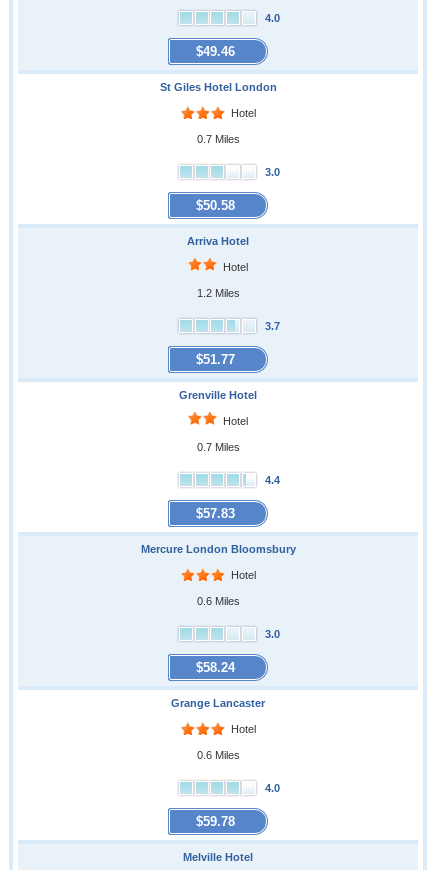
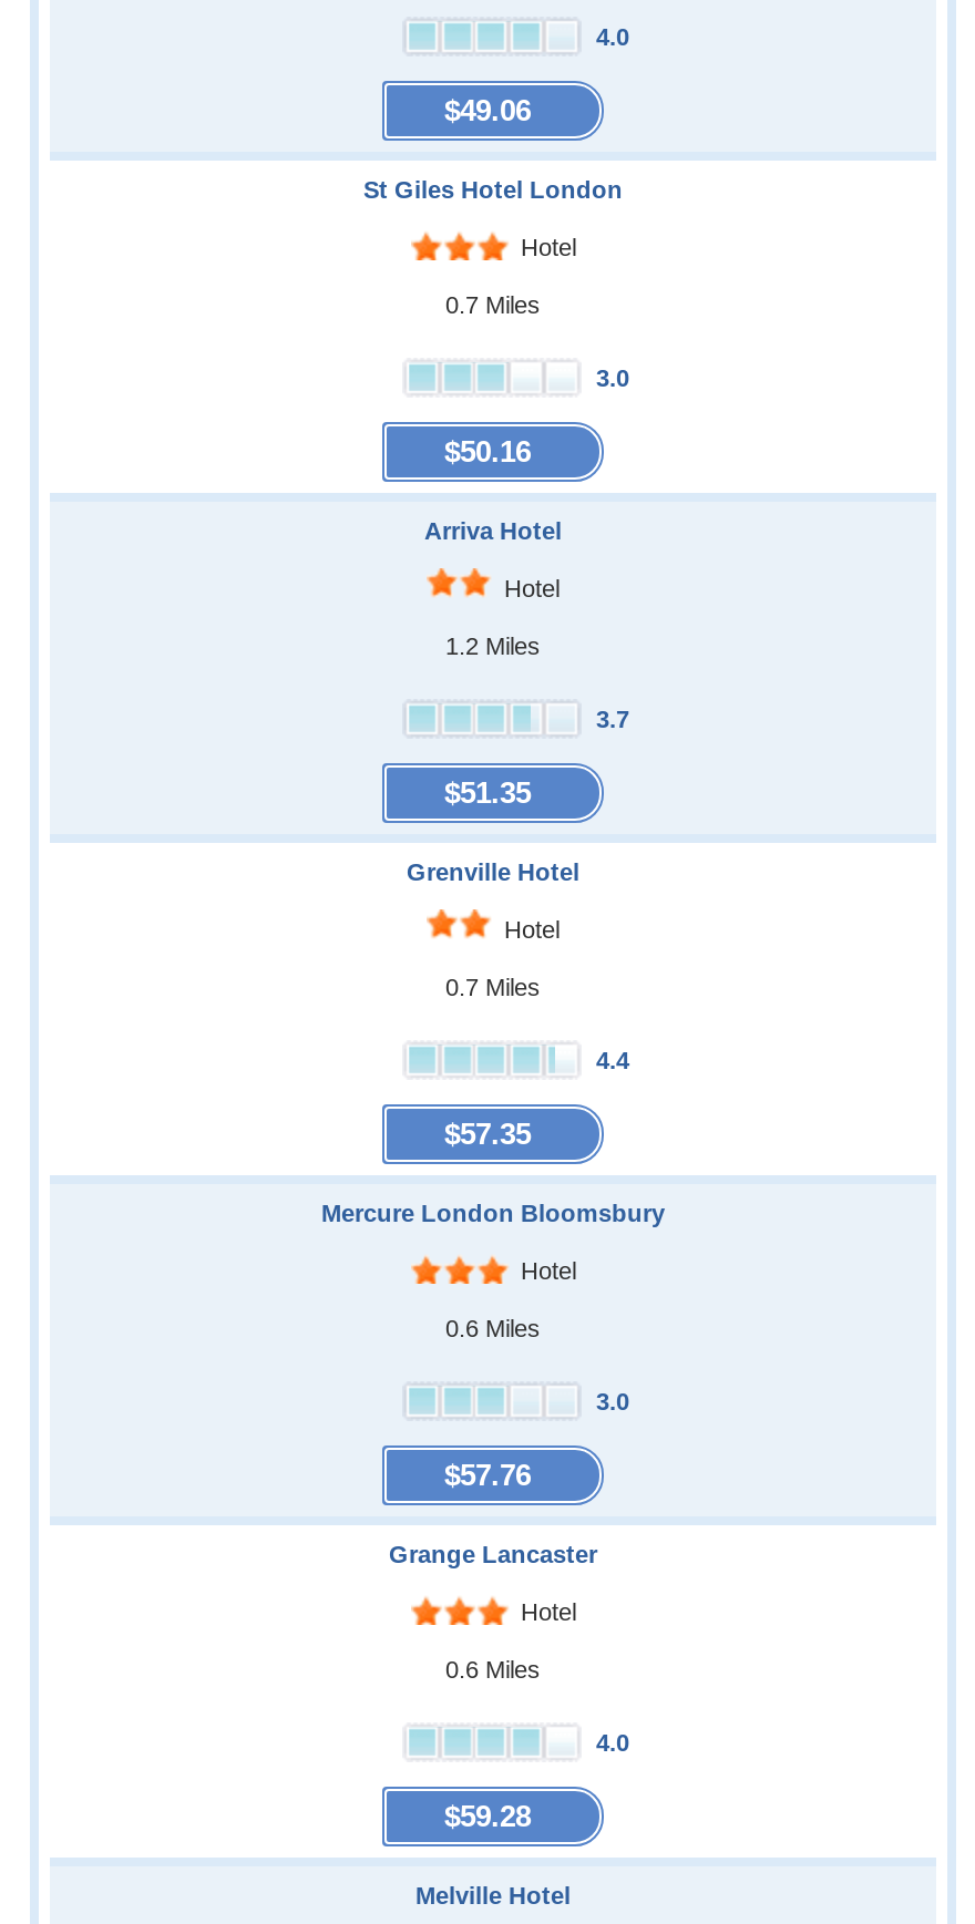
- $49.46
+ $49.06

- $50.58
+ $50.16

- $51.77
+ $51.35

- $57.83
+ $57.35

- $58.24
+ $57.76

- $59.78
+ $59.28
